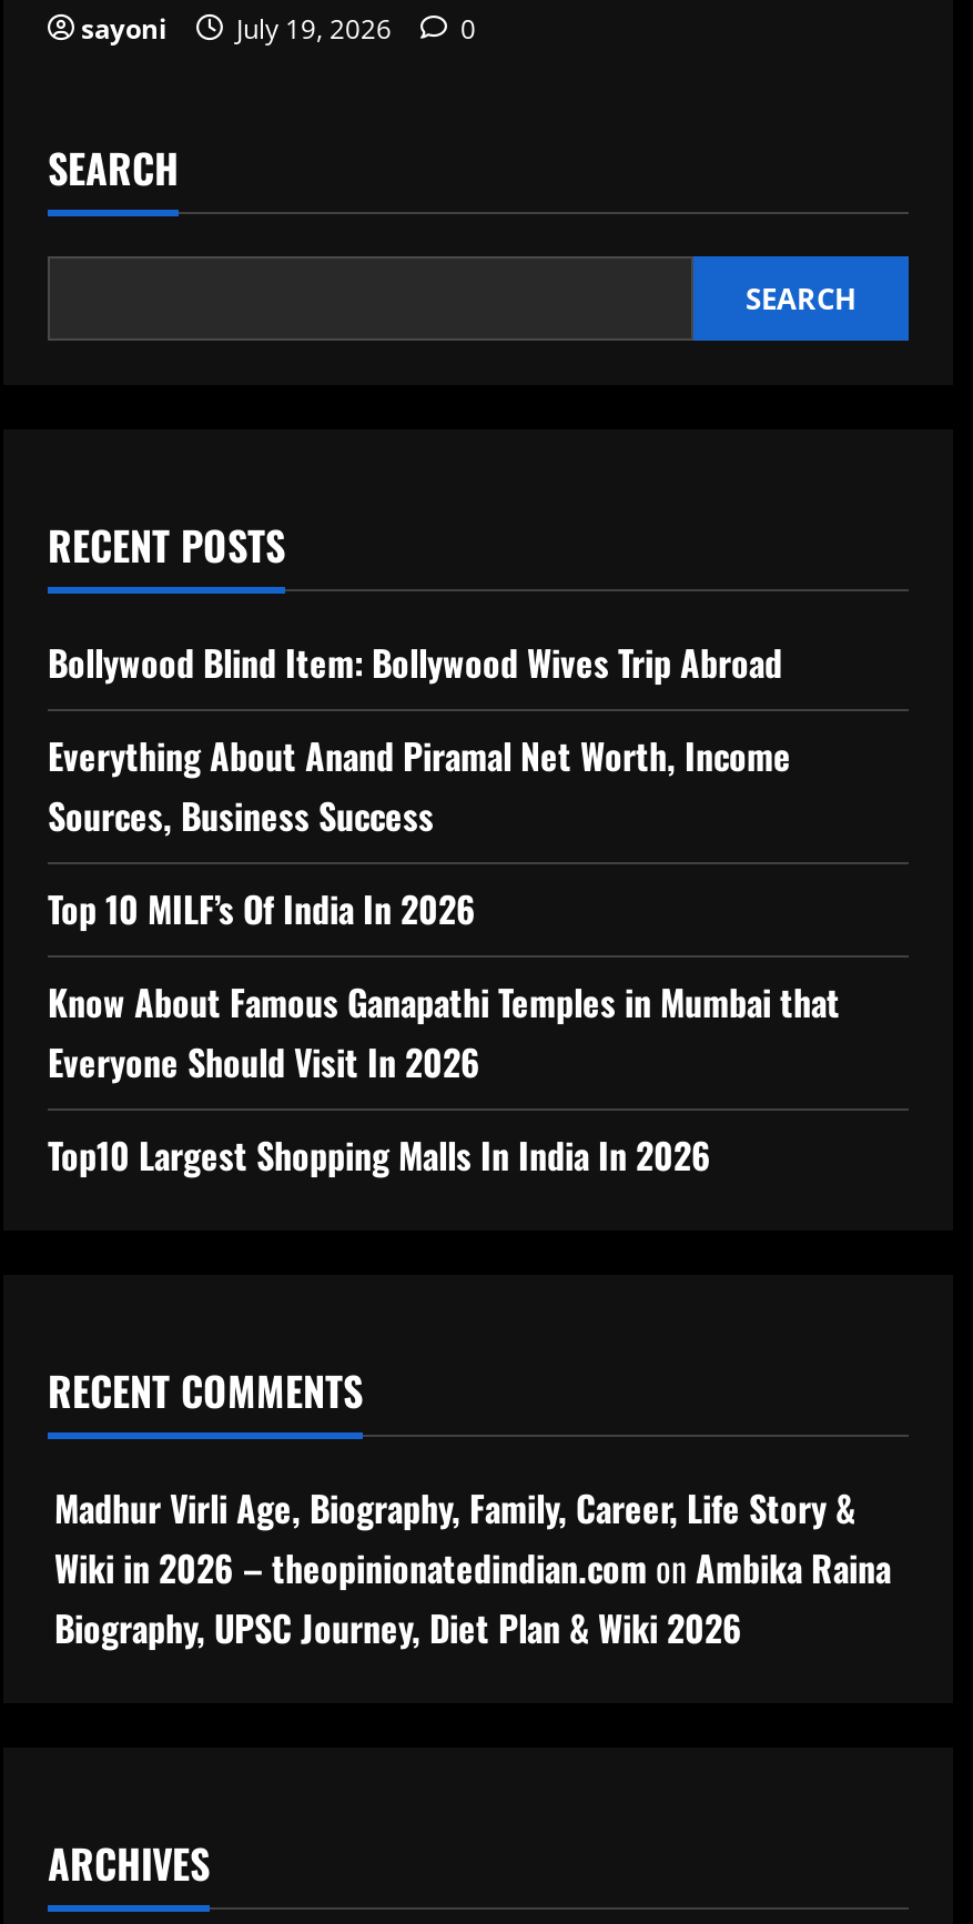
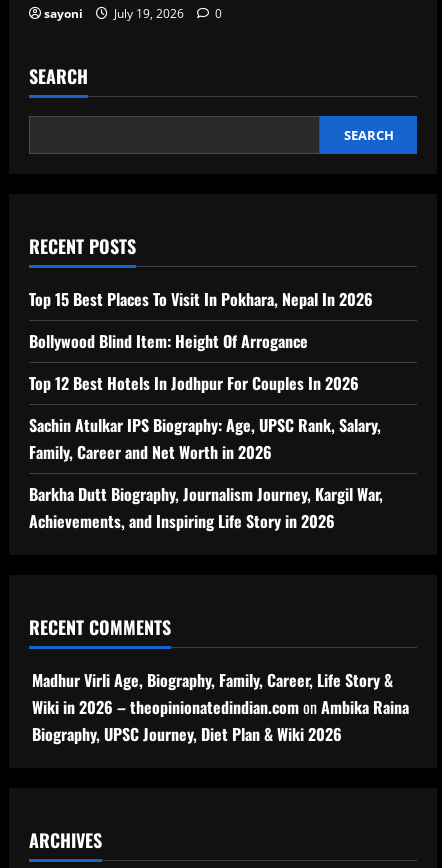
- Bollywood Blind Item: Bollywood Wives Trip Abroad
+ Top 15 Best Places To Visit In Pokhara, Nepal In 2026

- Everything About Anand Piramal Net Worth, Income
- Sources, Business Success
+ Bollywood Blind Item: Height Of Arrogance

- Top 10 MILF’s Of India In 2026
+ Top 12 Best Hotels In Jodhpur For Couples In 2026

- Know About Famous Ganapathi Temples in Mumbai that
- Everyone Should Visit In 2026
+ Sachin Atulkar IPS Biography: Age, UPSC Rank, Salary,
+ Family, Career and Net Worth in 2026

- Top10 Largest Shopping Malls In India In 2026
+ Barkha Dutt Biography, Journalism Journey, Kargil War,
+ Achievements, and Inspiring Life Story in 2026
